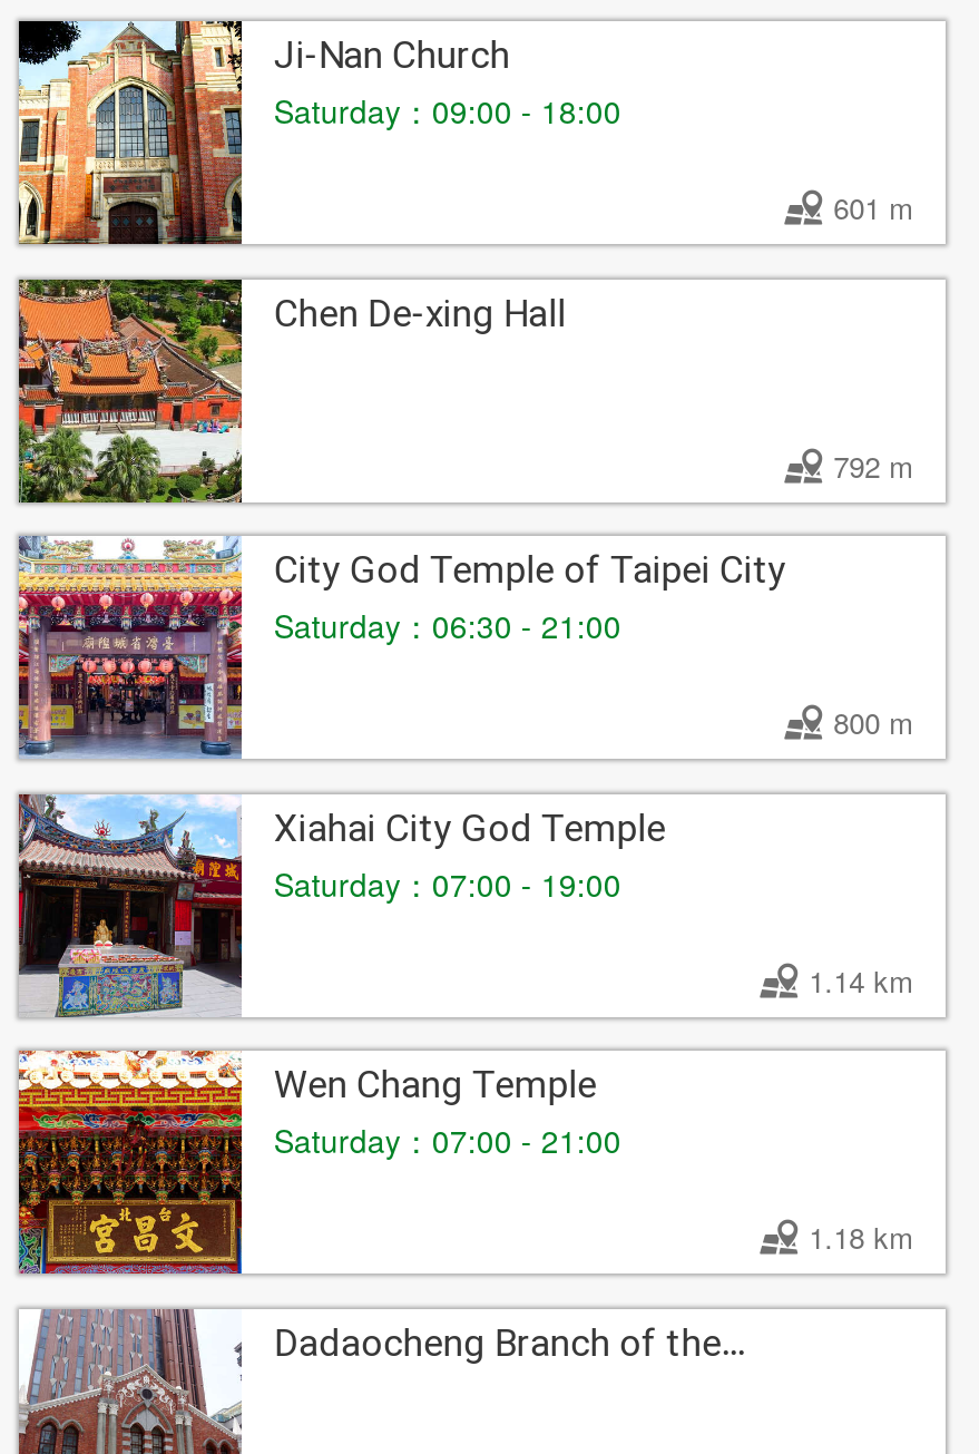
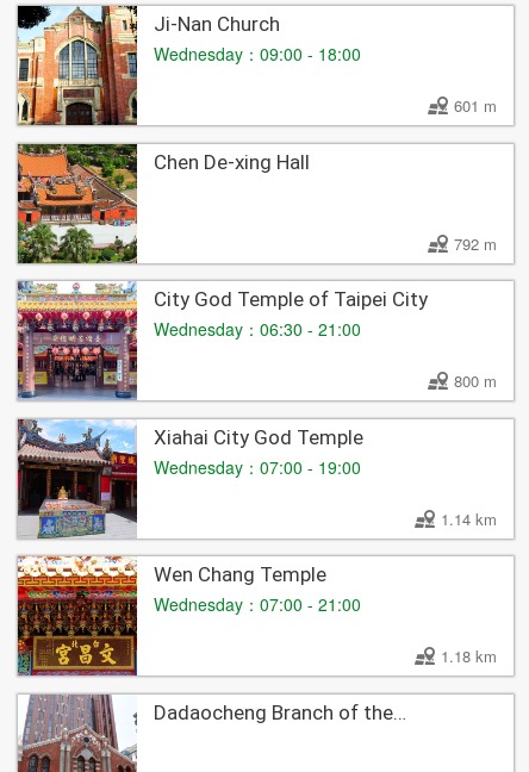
- Saturday：09:00 - 18:00
+ Wednesday：09:00 - 18:00

- Saturday：06:30 - 21:00
+ Wednesday：06:30 - 21:00

- Saturday：07:00 - 19:00
+ Wednesday：07:00 - 19:00

- Saturday：07:00 - 21:00
+ Wednesday：07:00 - 21:00
